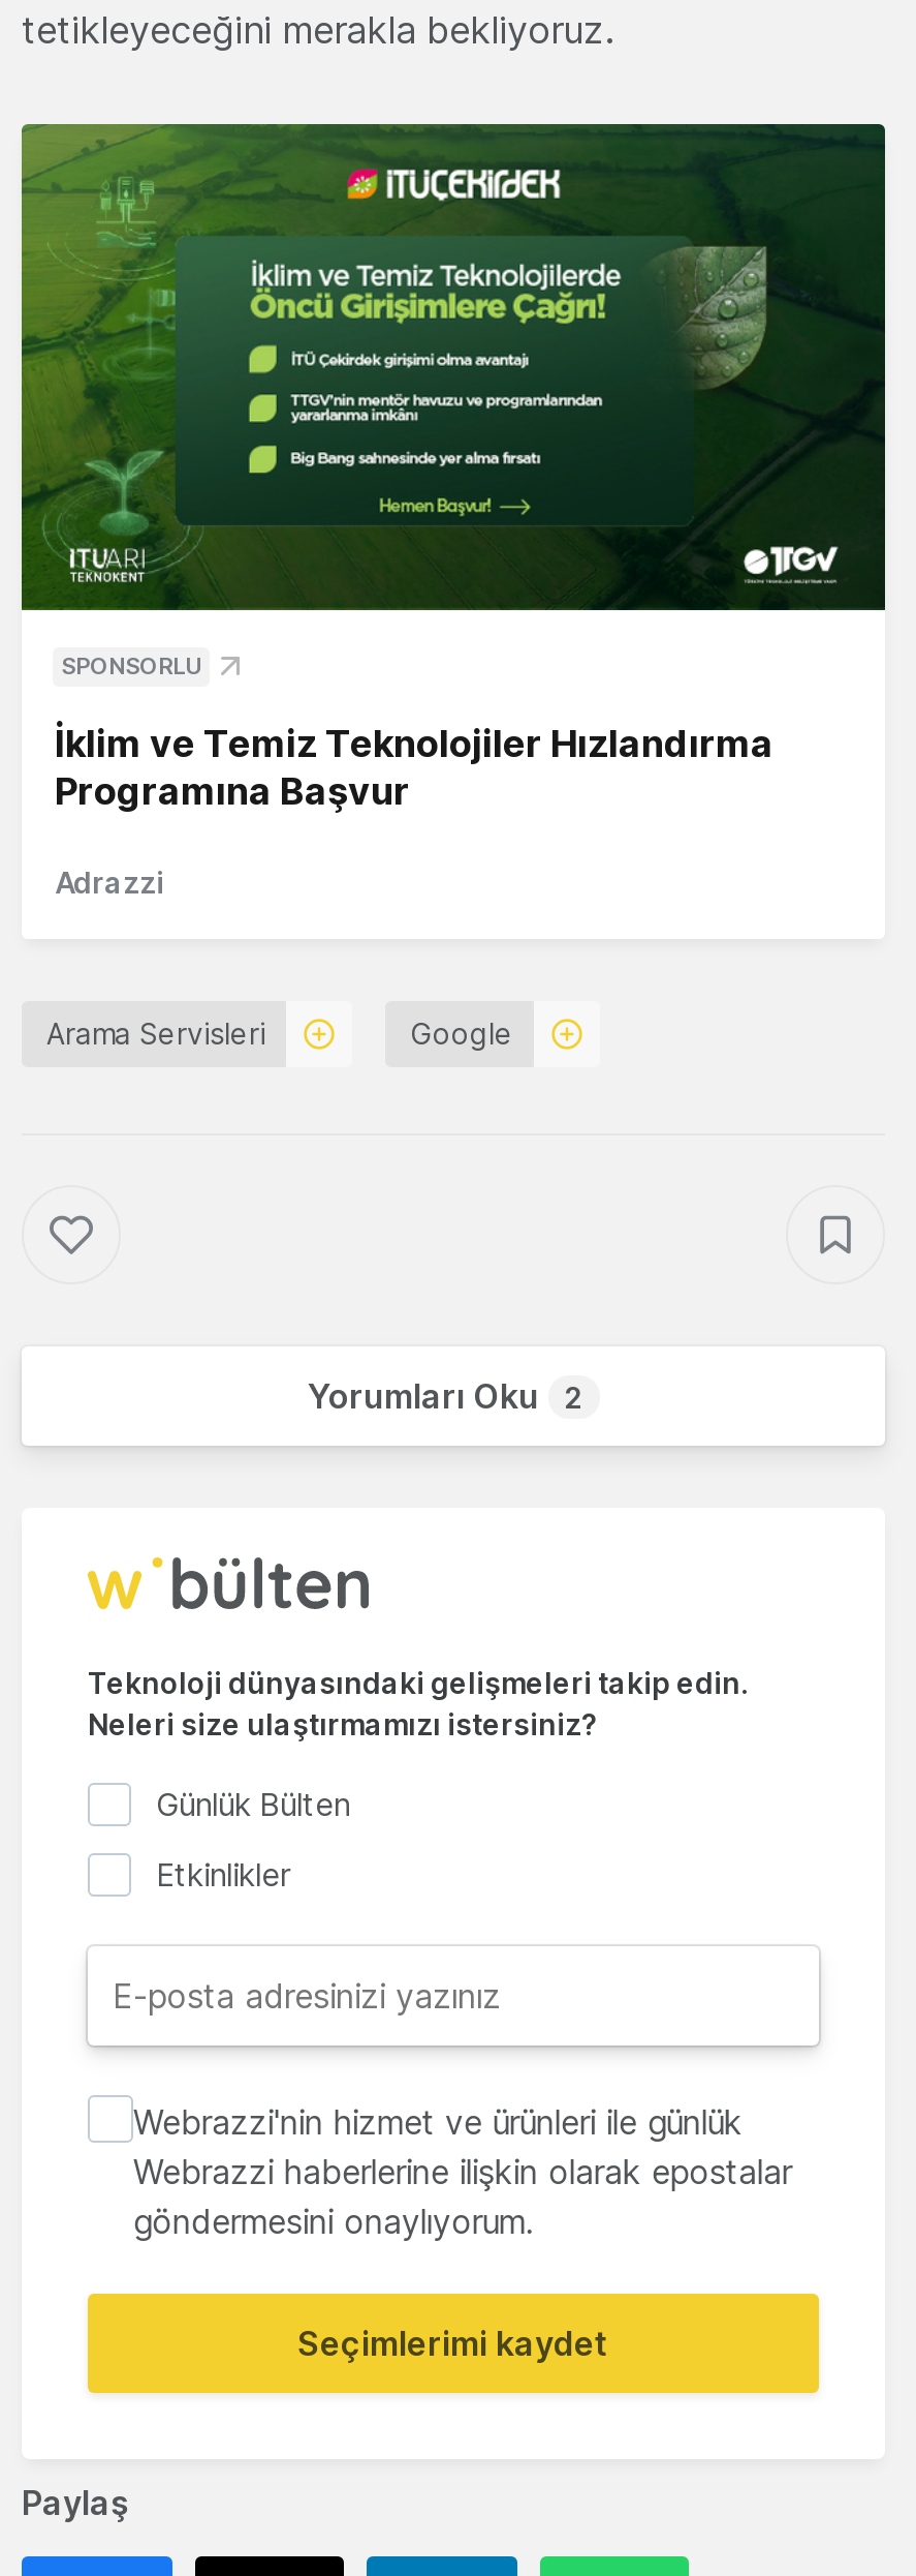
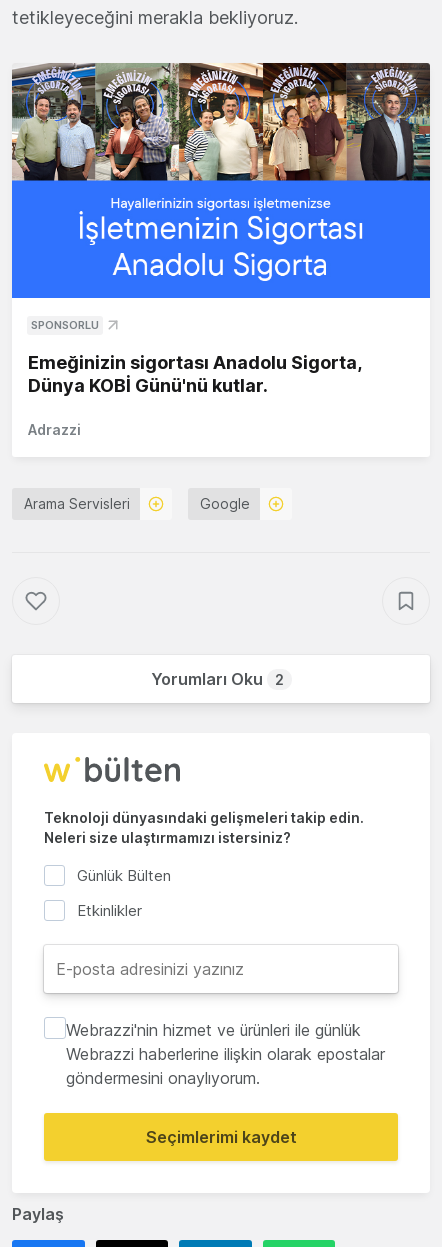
- [image]
+ [image]

- İklim ve Temiz Teknolojiler Hızlandırma
- Programına Başvur
+ Emeğinizin sigortası Anadolu Sigorta,
+ Dünya KOBİ Günü'nü kutlar.
